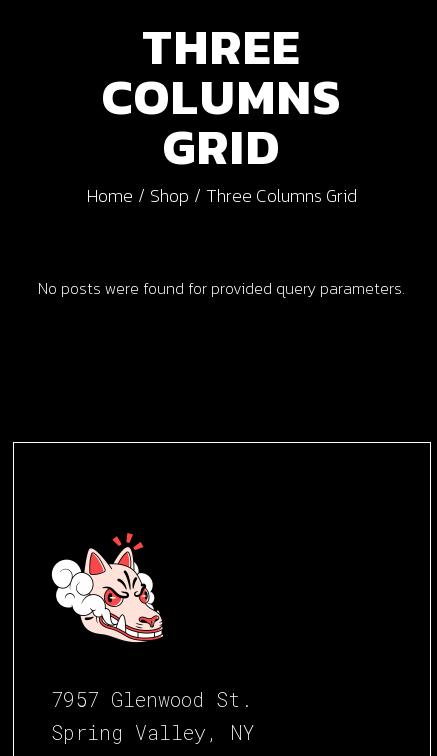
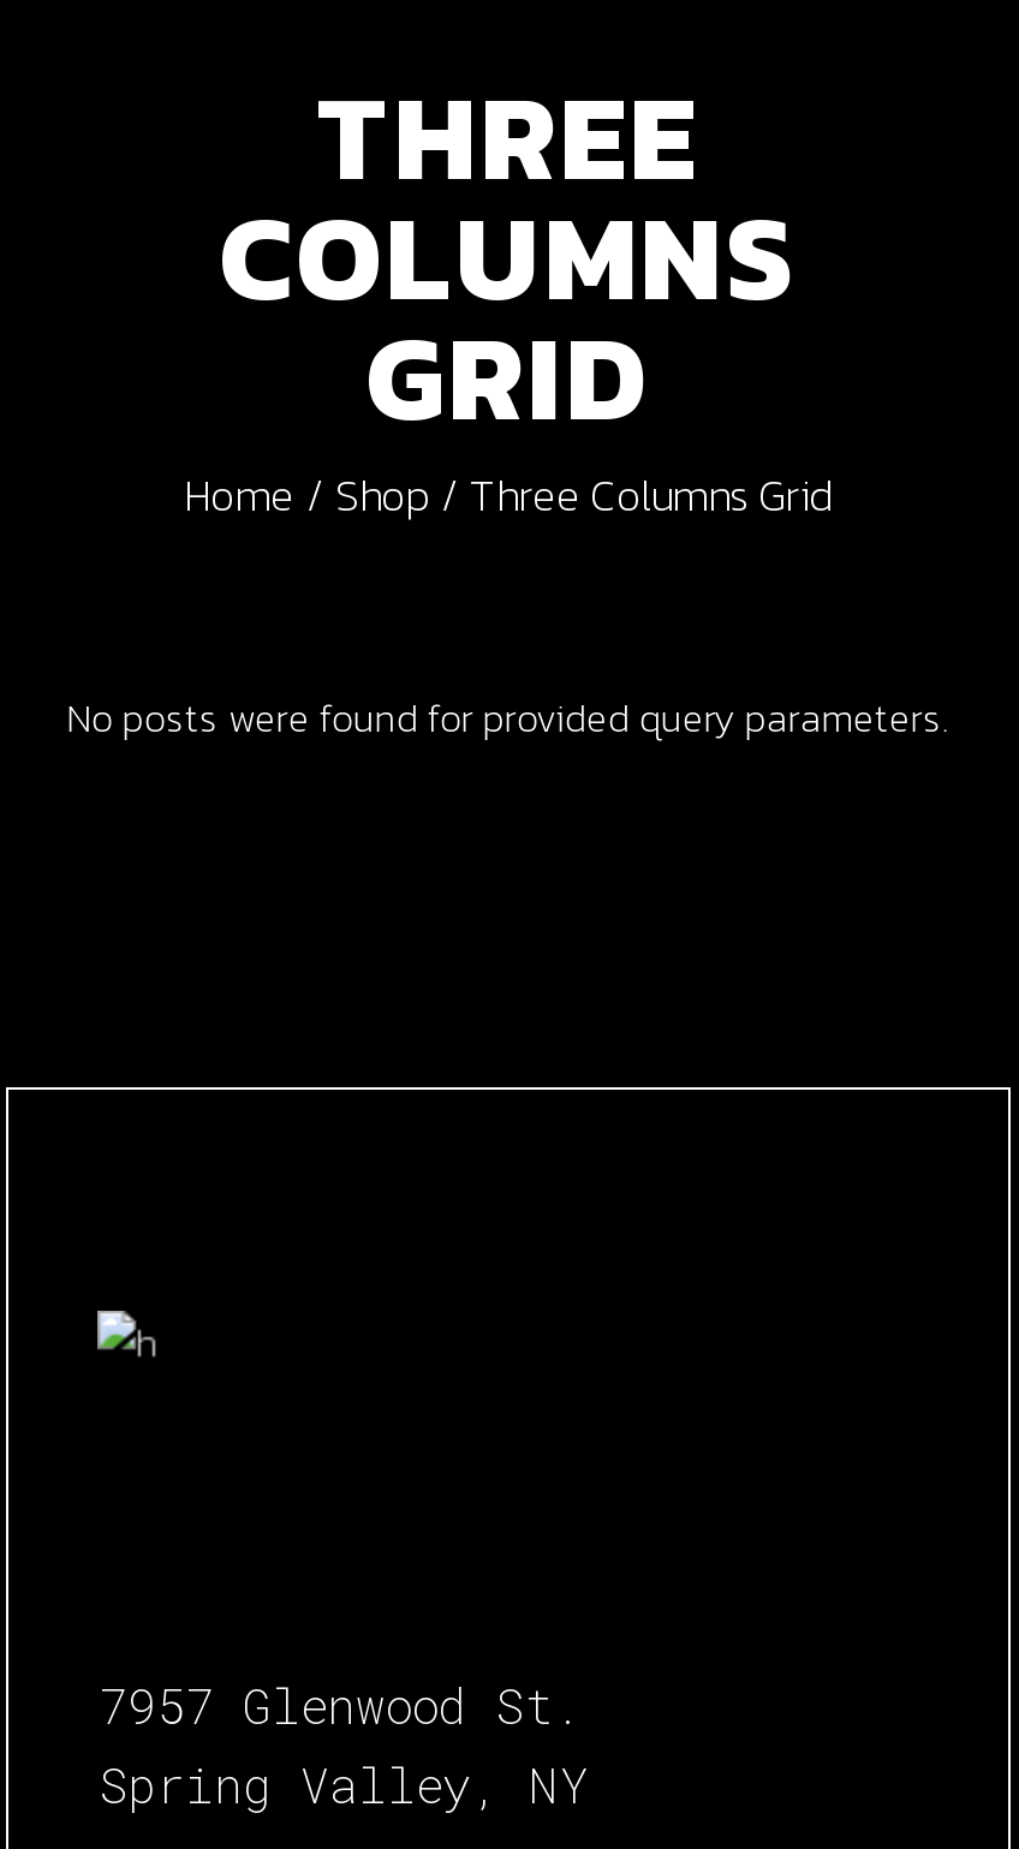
- [image]
